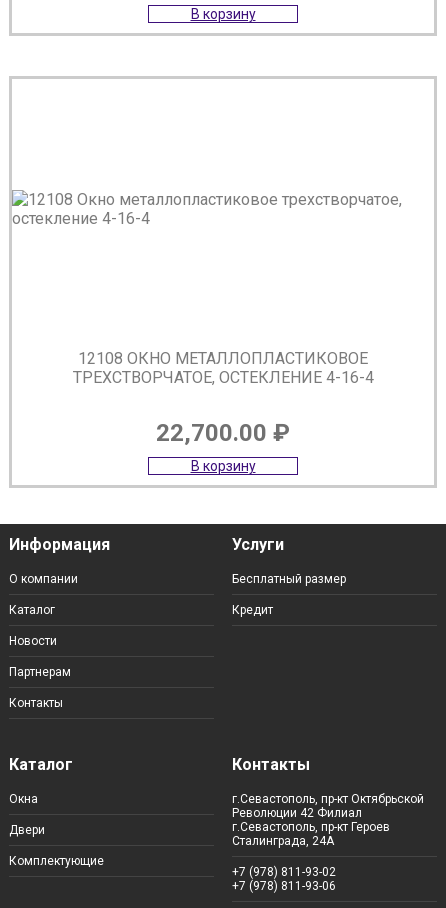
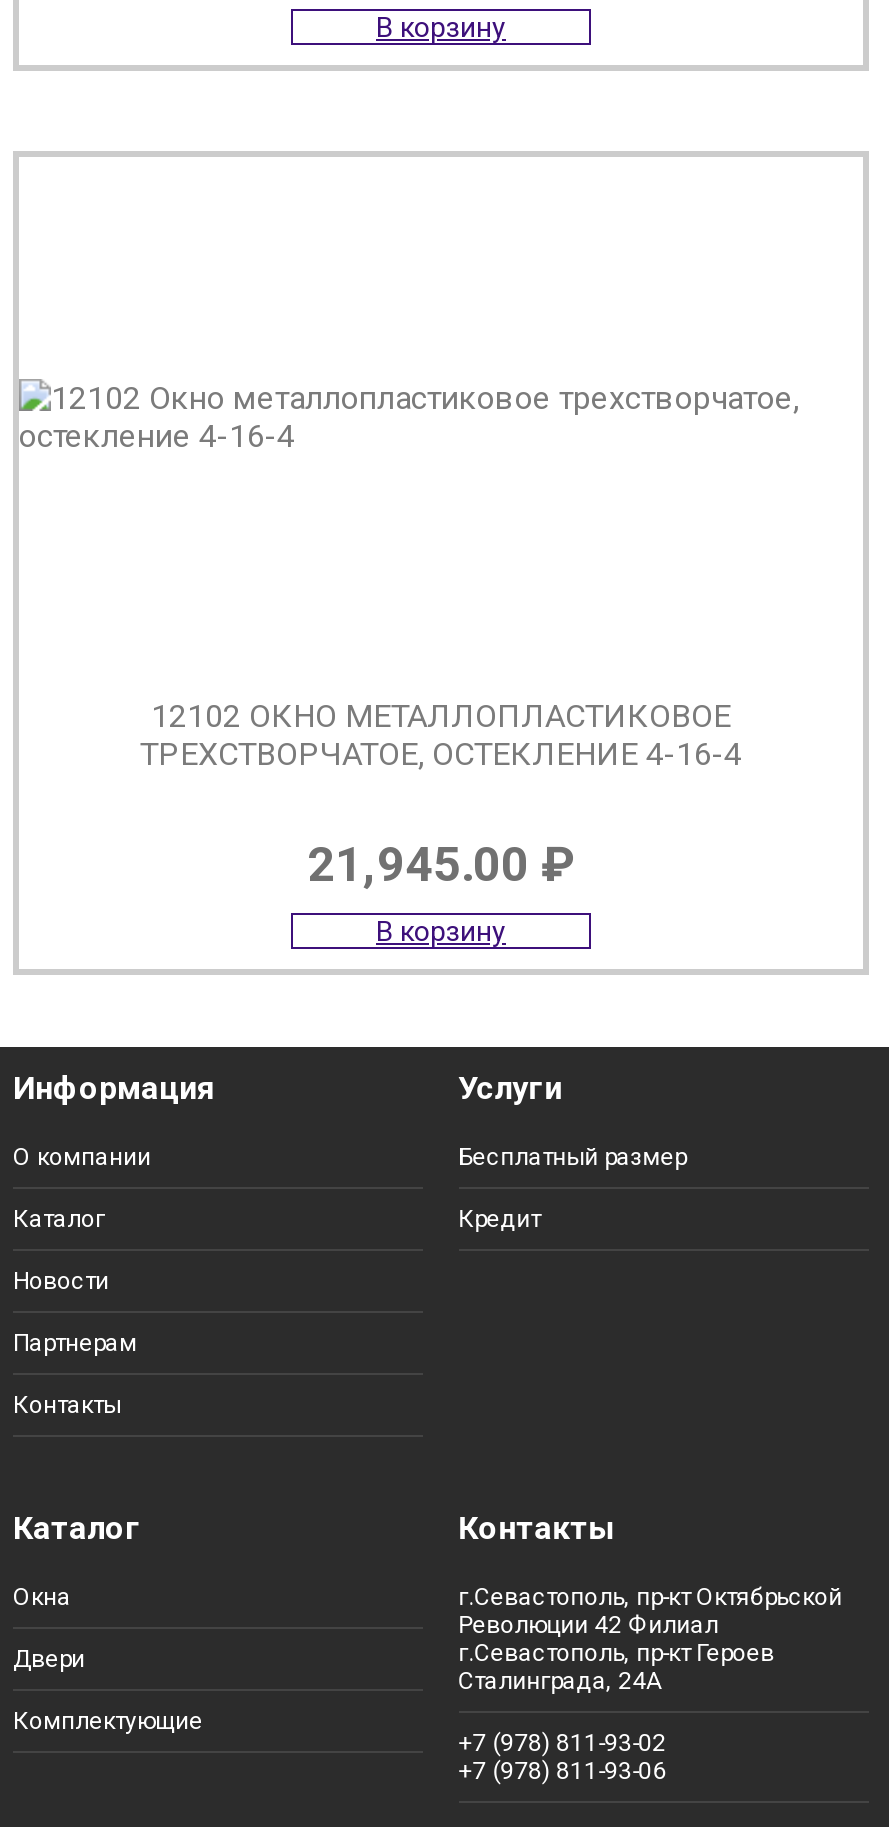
- 12108 ОКНО МЕТАЛЛОПЛАСТИКОВОЕ
+ 12102 ОКНО МЕТАЛЛОПЛАСТИКОВОЕ

- 22,700.00 ₽
+ 21,945.00 ₽
